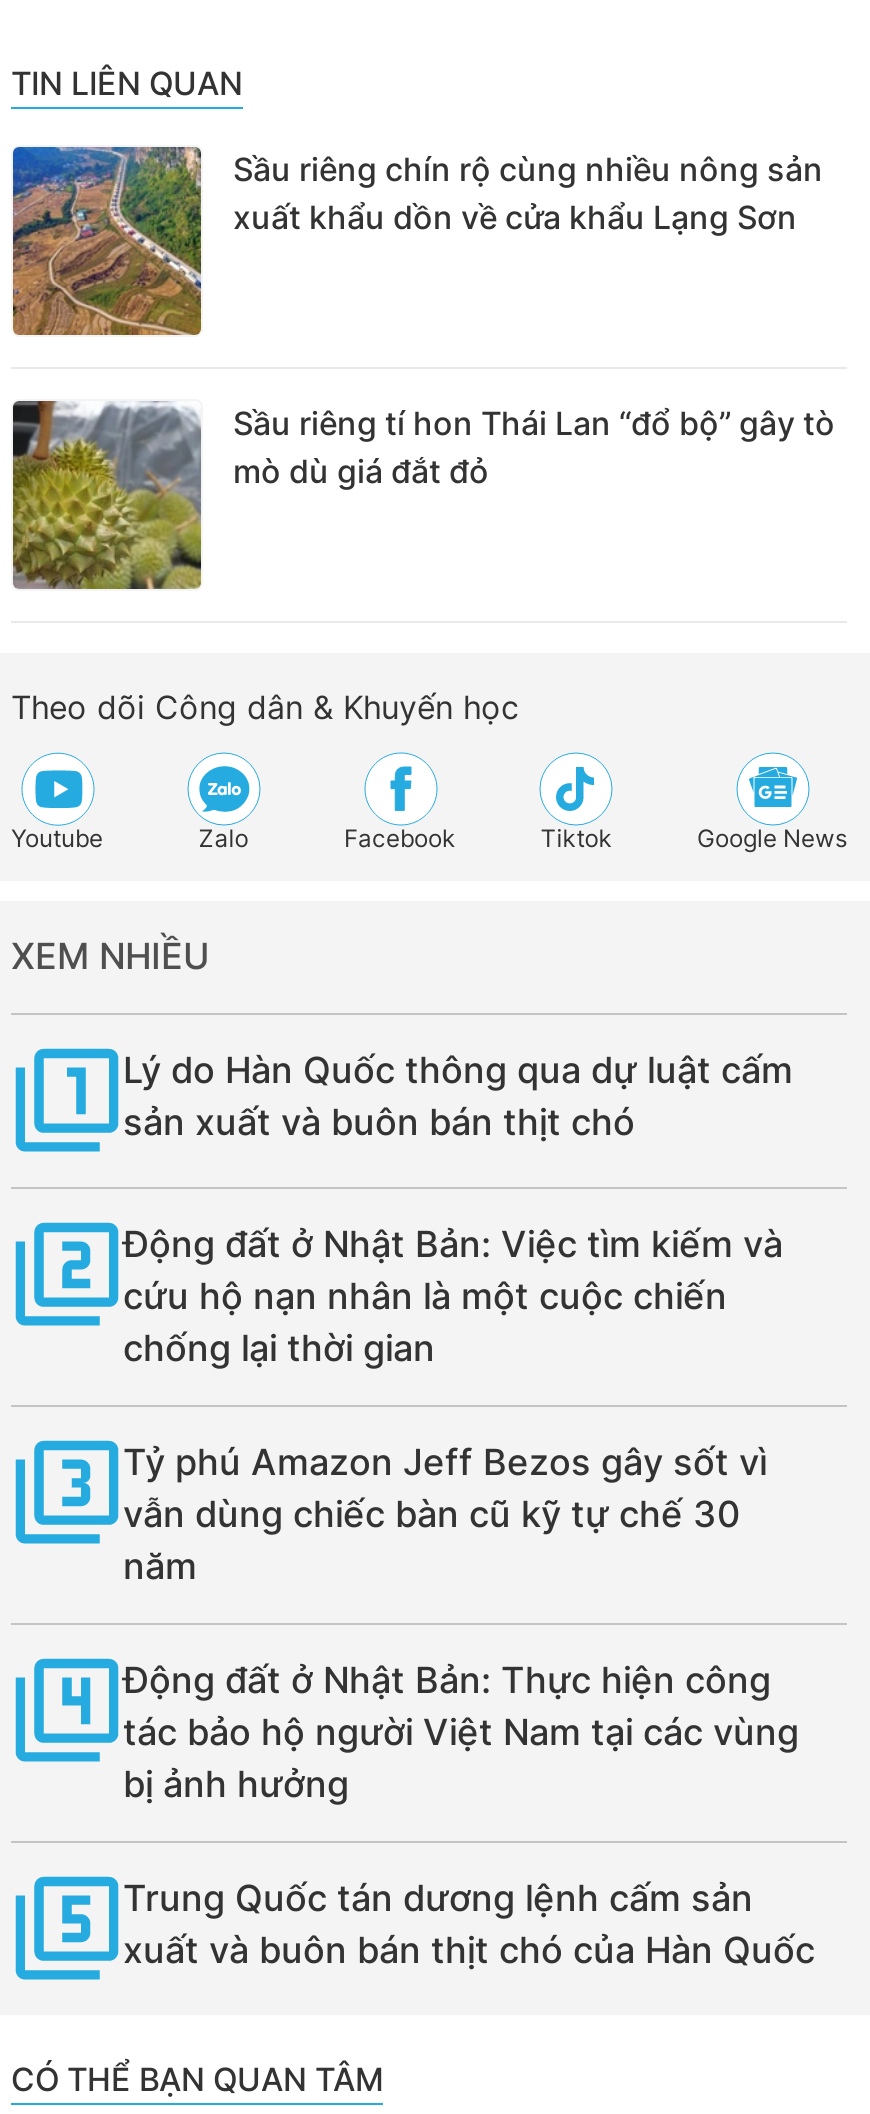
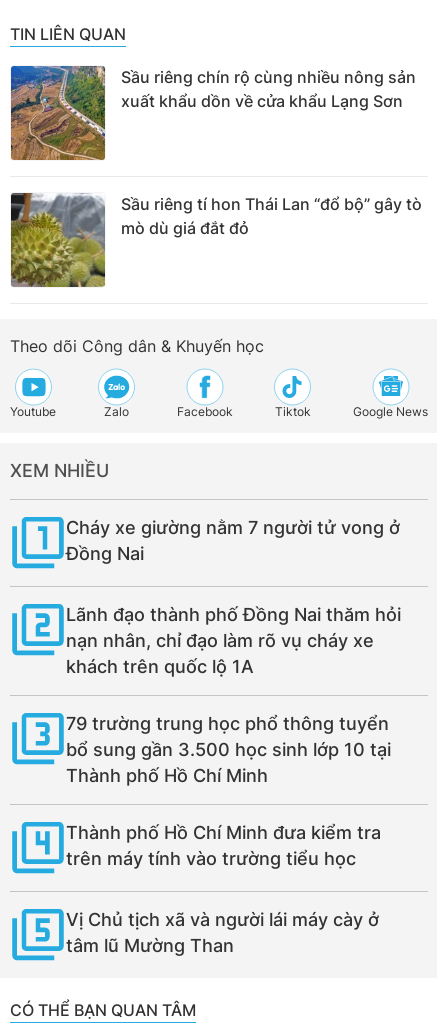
- Lý do Hàn Quốc thông qua dự luật cấm
- sản xuất và buôn bán thịt chó
+ Cháy xe giường nằm 7 người tử vong ở
+ Đồng Nai

- Động đất ở Nhật Bản: Việc tìm kiếm và
- cứu hộ nạn nhân là một cuộc chiến
- chống lại thời gian
+ Lãnh đạo thành phố Đồng Nai thăm hỏi
+ nạn nhân, chỉ đạo làm rõ vụ cháy xe
+ khách trên quốc lộ 1A

- Tỷ phú Amazon Jeff Bezos gây sốt vì
- vẫn dùng chiếc bàn cũ kỹ tự chế 30
- năm
+ 79 trường trung học phổ thông tuyển
+ bổ sung gần 3.500 học sinh lớp 10 tại
+ Thành phố Hồ Chí Minh

- Động đất ở Nhật Bản: Thực hiện công
- tác bảo hộ người Việt Nam tại các vùng
- bị ảnh hưởng
+ Thành phố Hồ Chí Minh đưa kiểm tra
+ trên máy tính vào trường tiểu học

- Trung Quốc tán dương lệnh cấm sản
- xuất và buôn bán thịt chó của Hàn Quốc
+ Vị Chủ tịch xã và người lái máy cày ở
+ tâm lũ Mường Than
